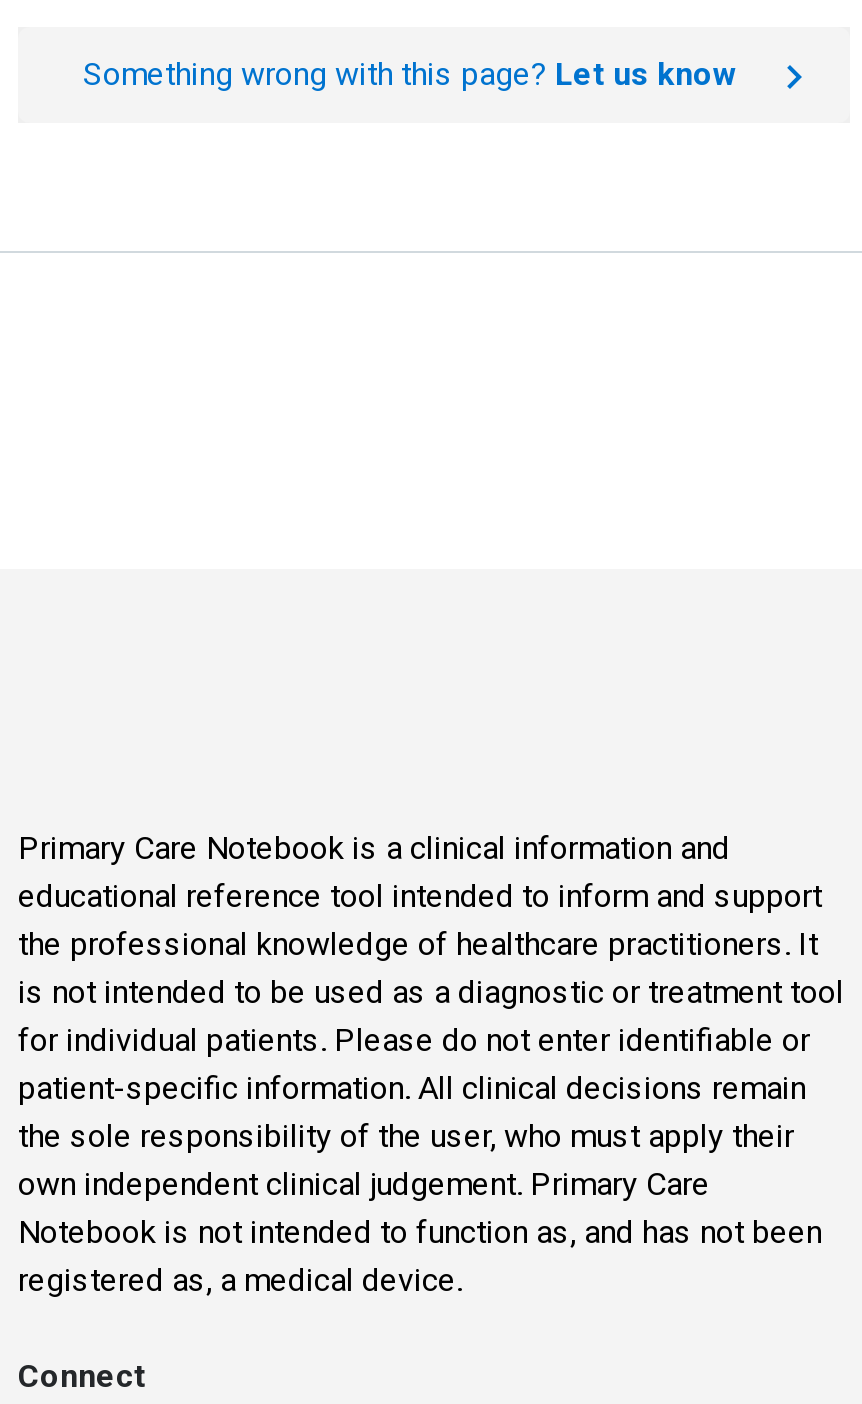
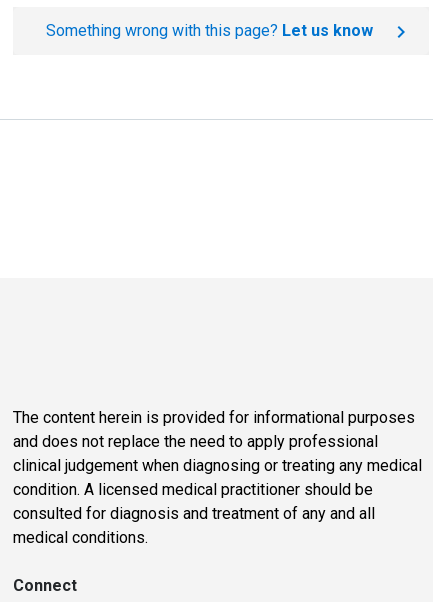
- Primary Care Notebook is a clinical information and
- educational reference tool intended to inform and support
- the professional knowledge of healthcare practitioners. It
- is not intended to be used as a diagnostic or treatment tool
- for individual patients. Please do not enter identifiable or
- patient-specific information. All clinical decisions remain
- the sole responsibility of the user, who must apply their
- own independent clinical judgement. Primary Care
- Notebook is not intended to function as, and has not been
- registered as, a medical device.
+ The content herein is provided for informational purposes
+ and does not replace the need to apply professional
+ clinical judgement when diagnosing or treating any medical
+ condition. A licensed medical practitioner should be
+ consulted for diagnosis and treatment of any and all
+ medical conditions.
